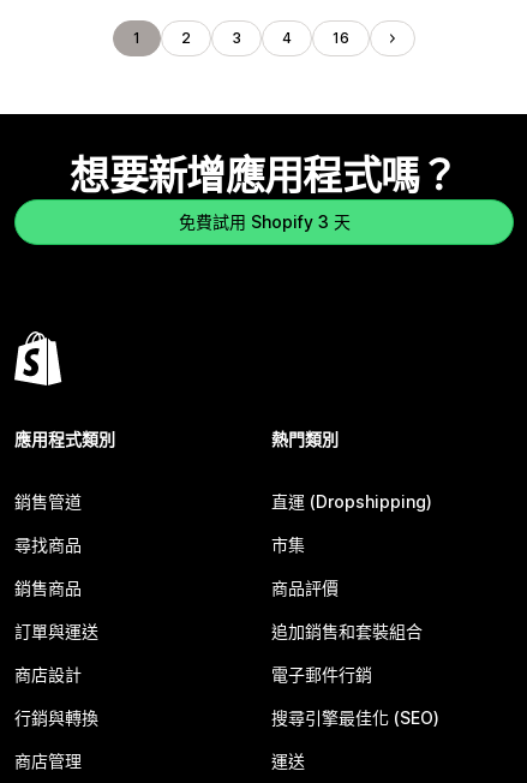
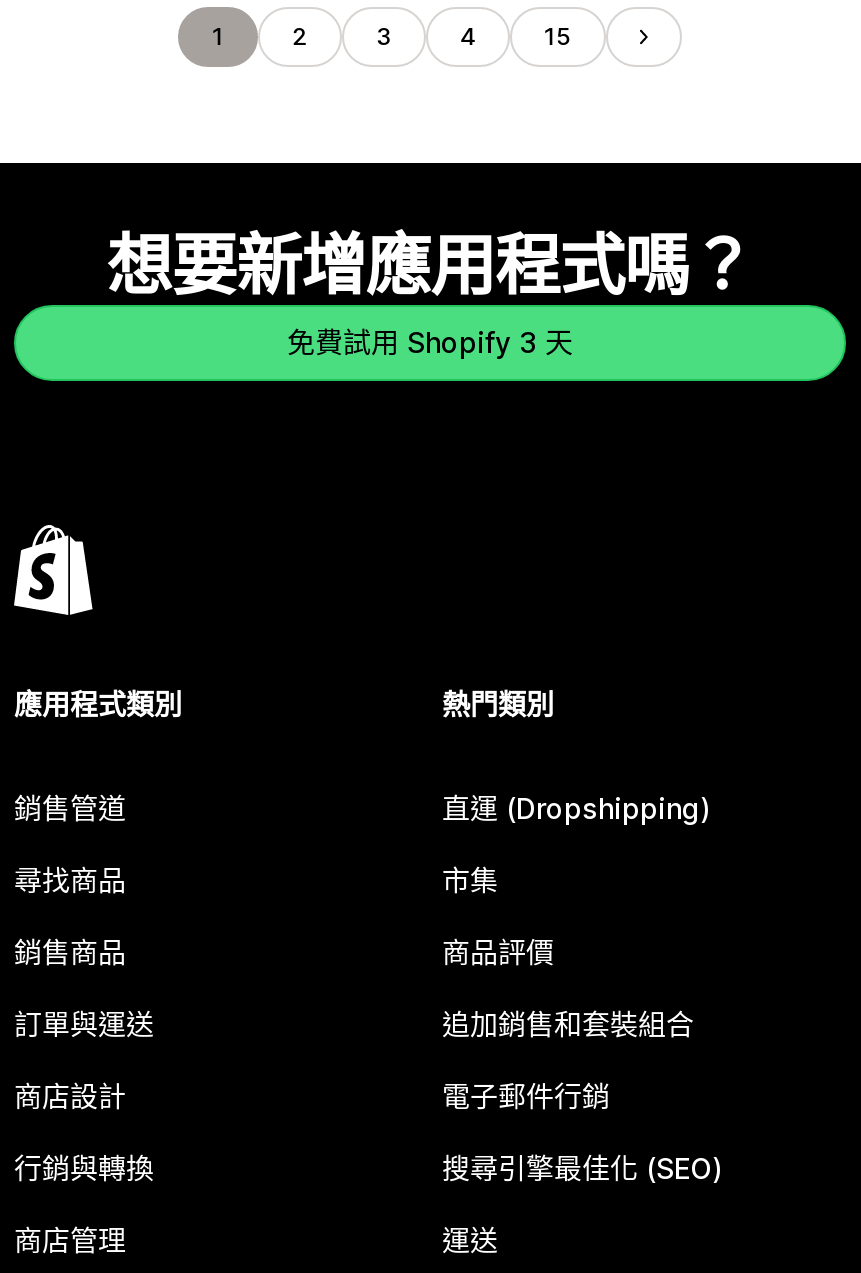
- 16
+ 15
